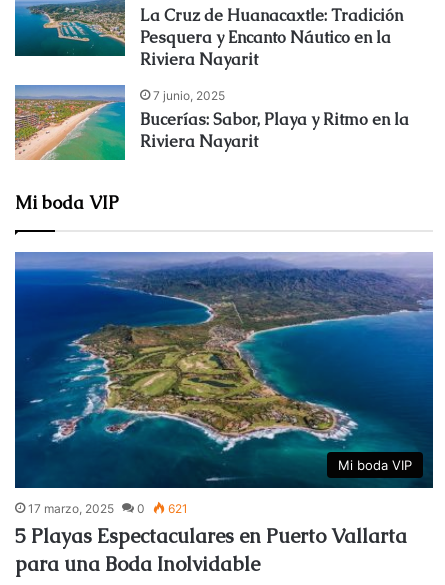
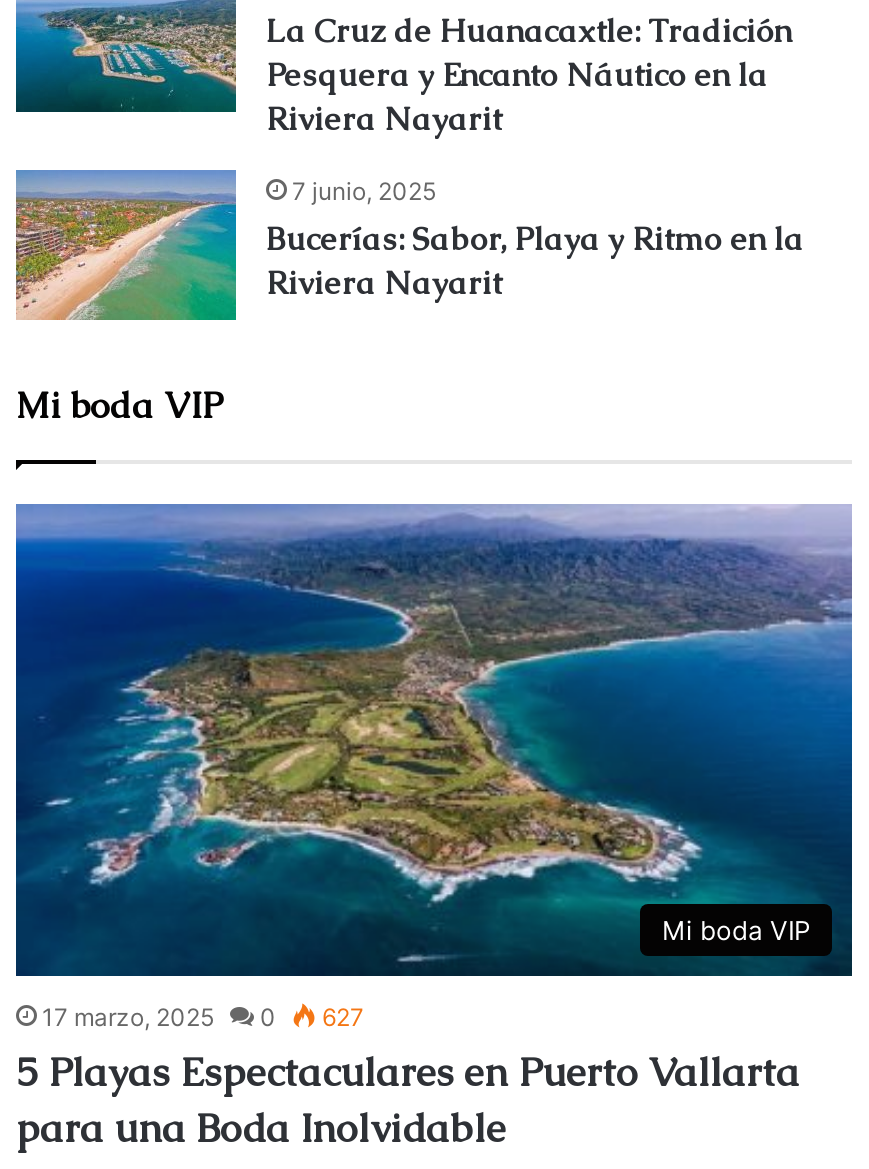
- 17 marzo, 2025 0 621
+ 17 marzo, 2025 0 627
